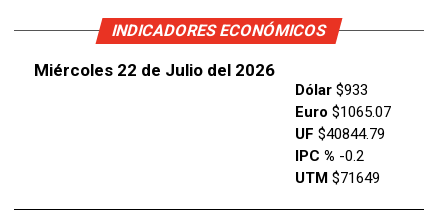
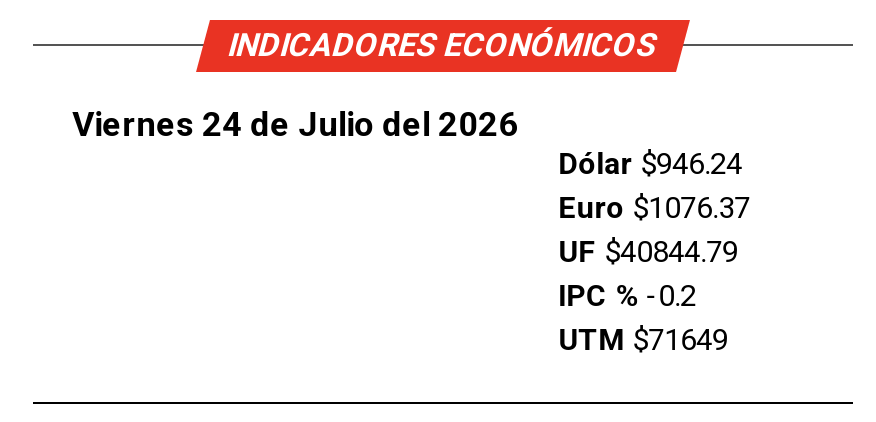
- Miércoles 22 de Julio del 2026
+ Viernes 24 de Julio del 2026

- Dólar $933
+ Dólar $946.24

- Euro $1065.07
+ Euro $1076.37
